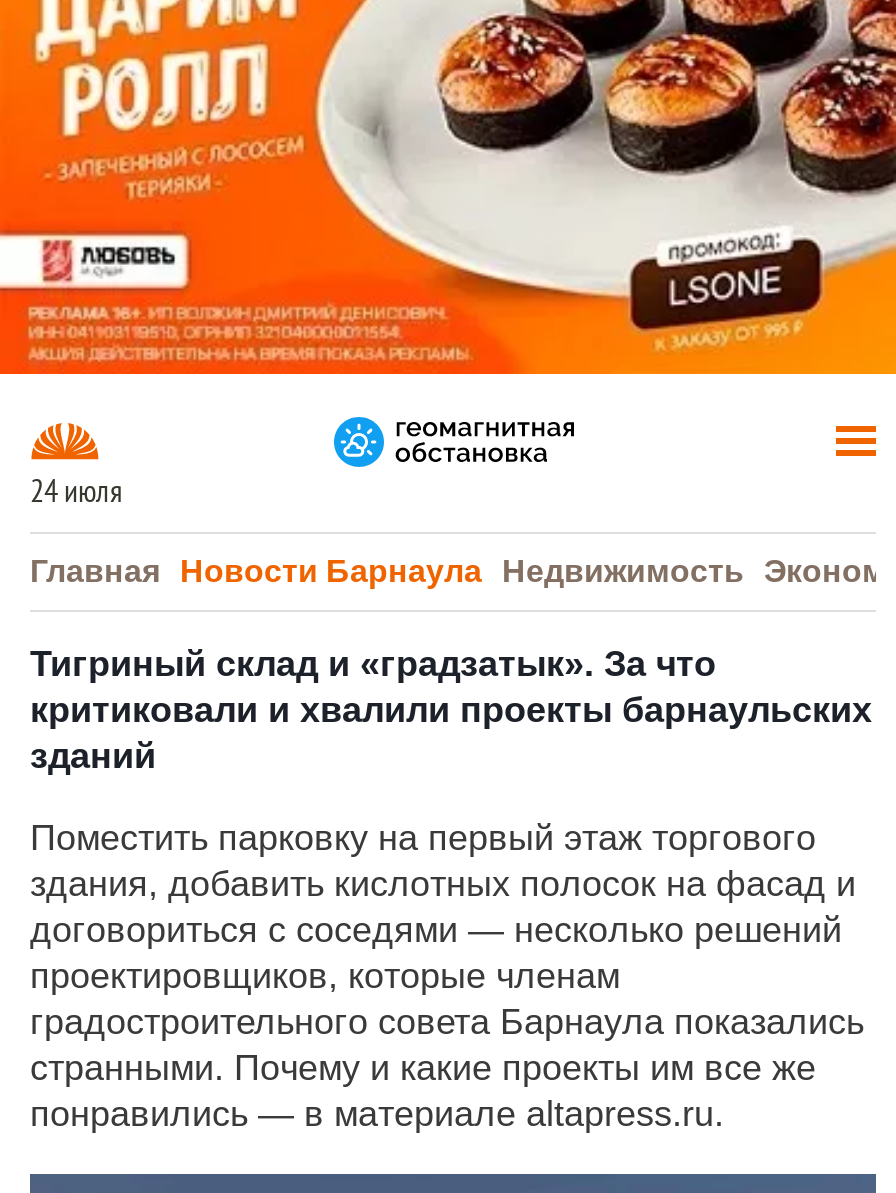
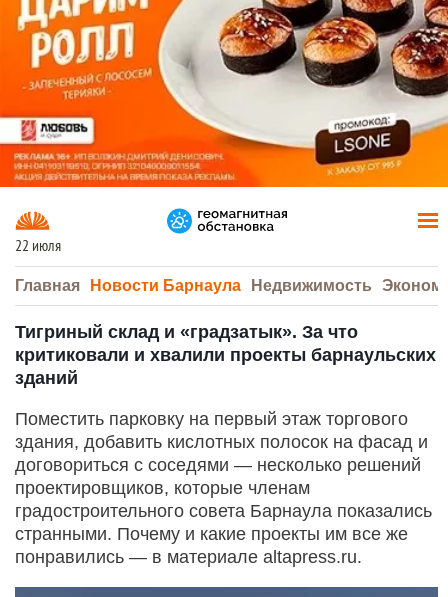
- 24 июля
+ 22 июля
